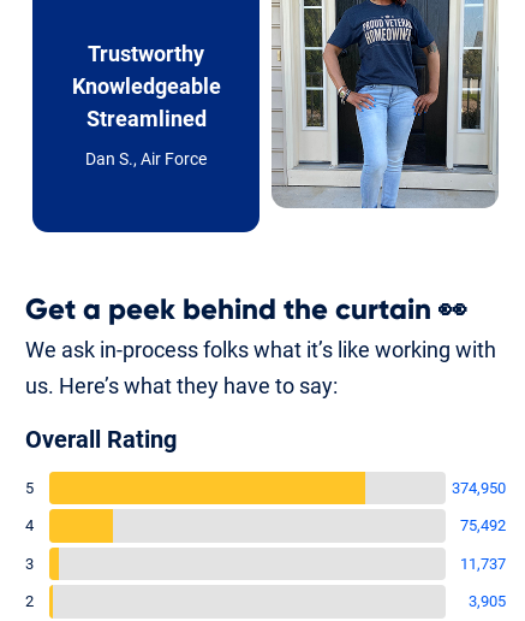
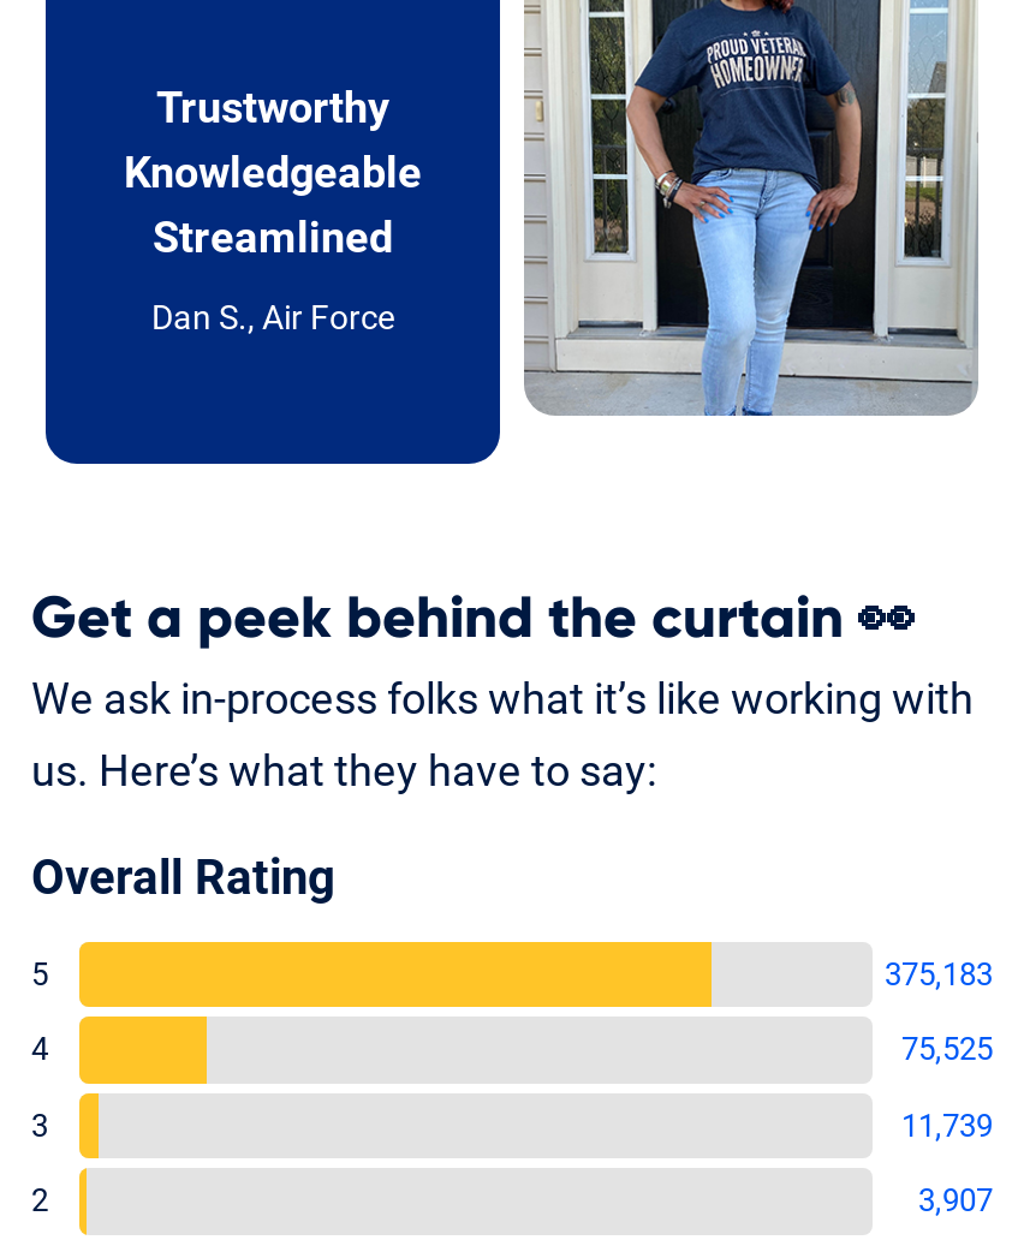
- 374,950
+ 375,183

- 75,492
+ 75,525

- 11,737
+ 11,739

- 3,905
+ 3,907
